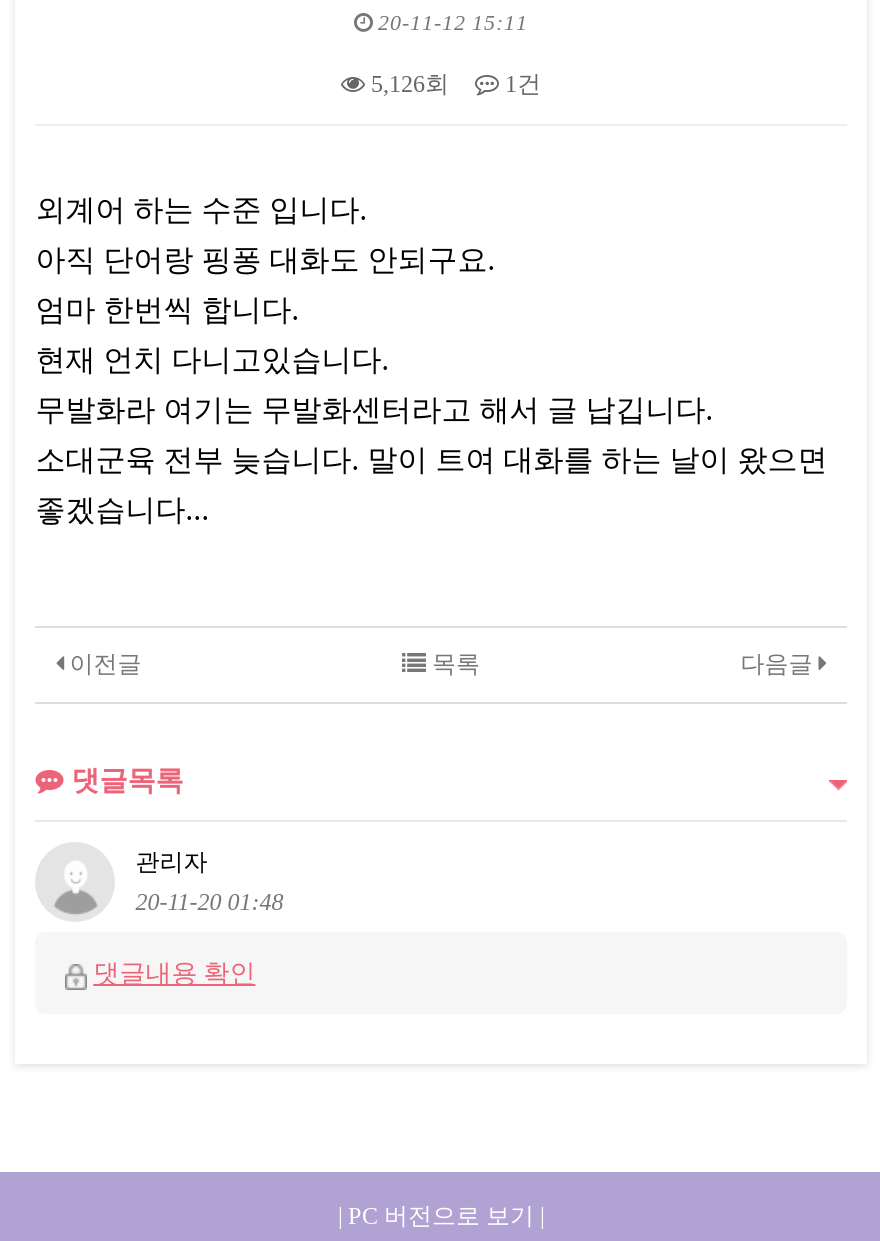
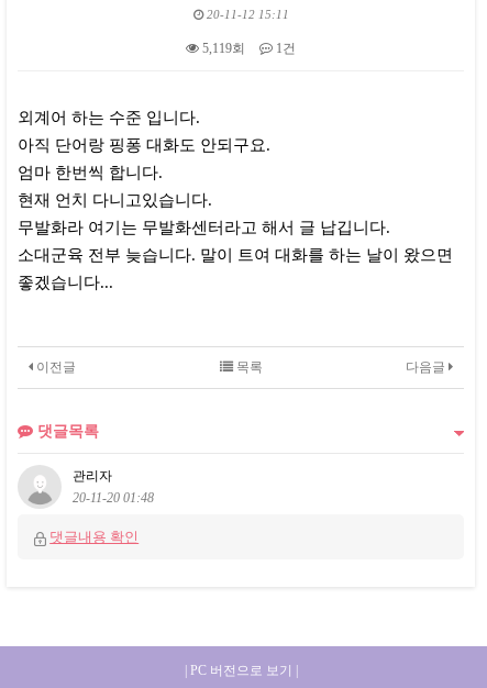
- 5,126회 1건
+ 5,119회 1건
